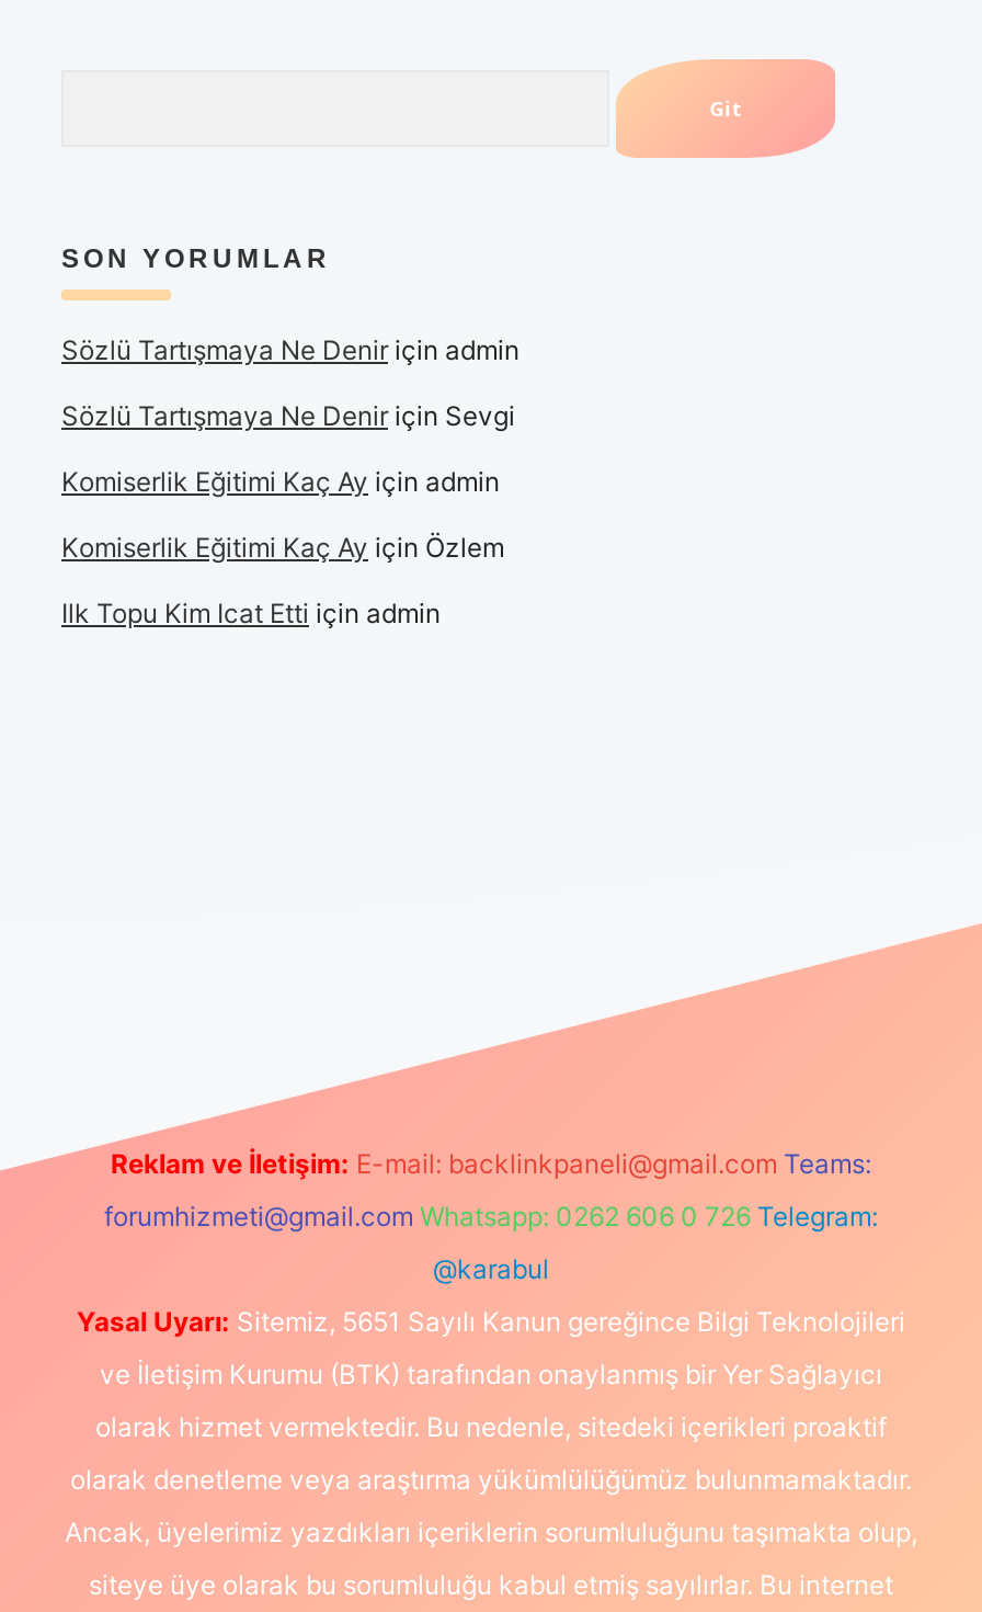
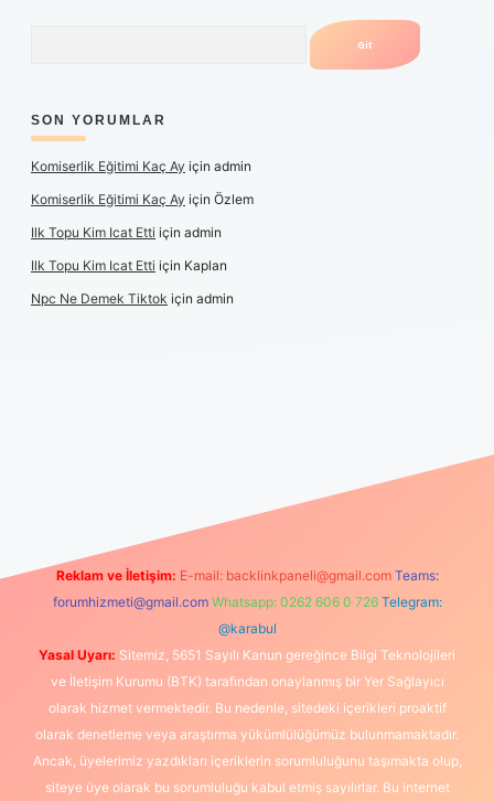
- Sözlü Tartışmaya Ne Denir için admin
- Sözlü Tartışmaya Ne Denir için Sevgi

moved up: Komiserlik Eğitimi Kaç Ay için admin | Komiserlik Eğitimi Kaç Ay için Özlem | Ilk Topu Kim Icat Etti için admin

+ Ilk Topu Kim Icat Etti için Kaplan
+ Npc Ne Demek Tiktok için admin
